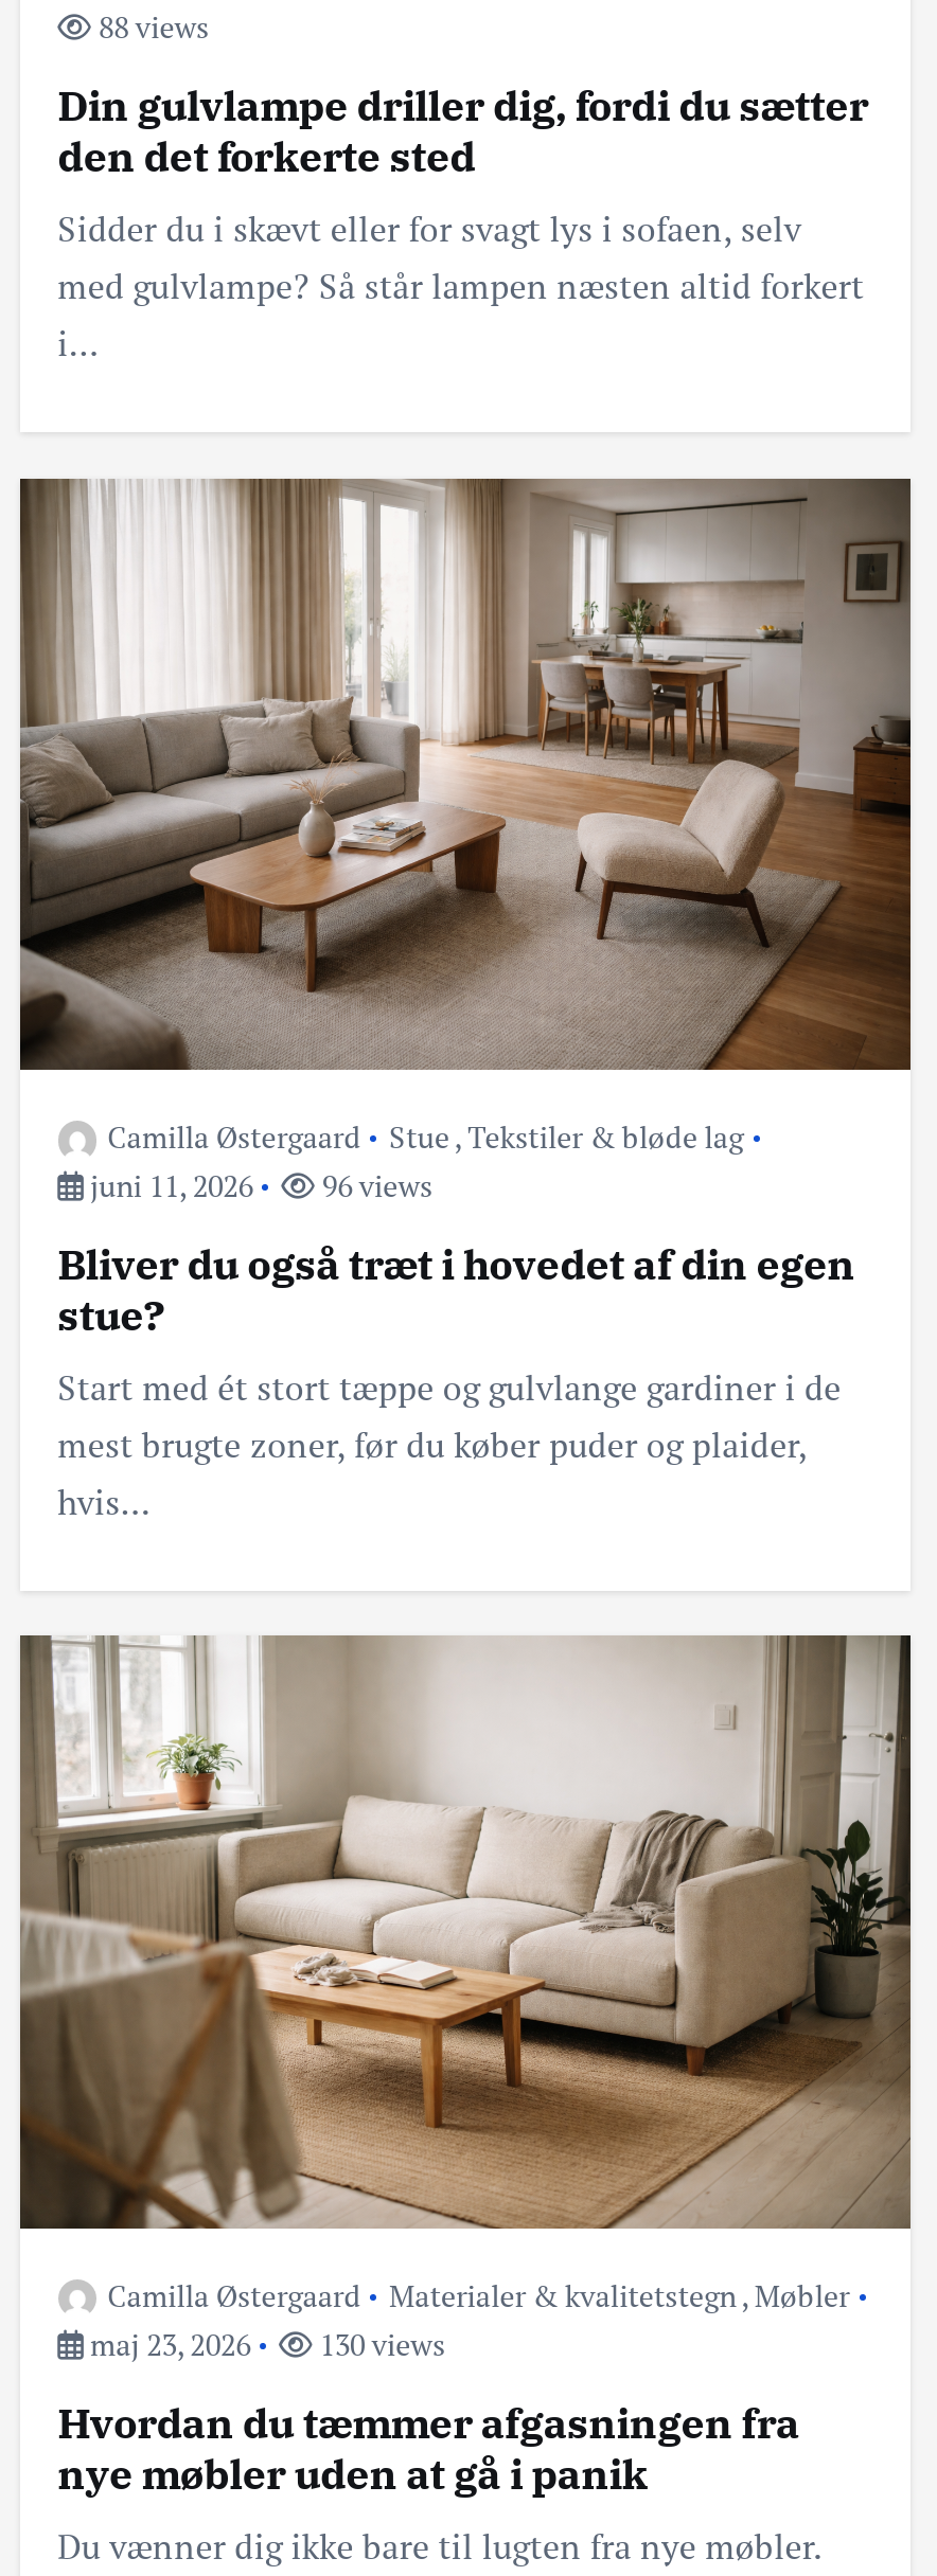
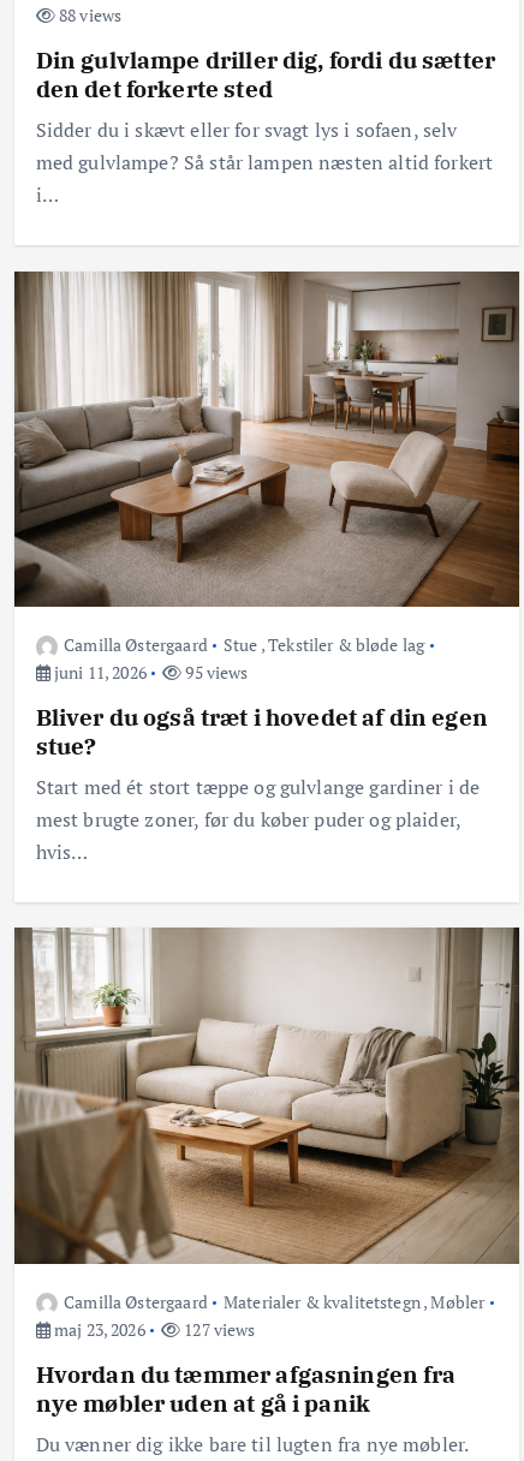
- juni 11, 2026 96 views
+ juni 11, 2026 95 views

- maj 23, 2026 130 views
+ maj 23, 2026 127 views
